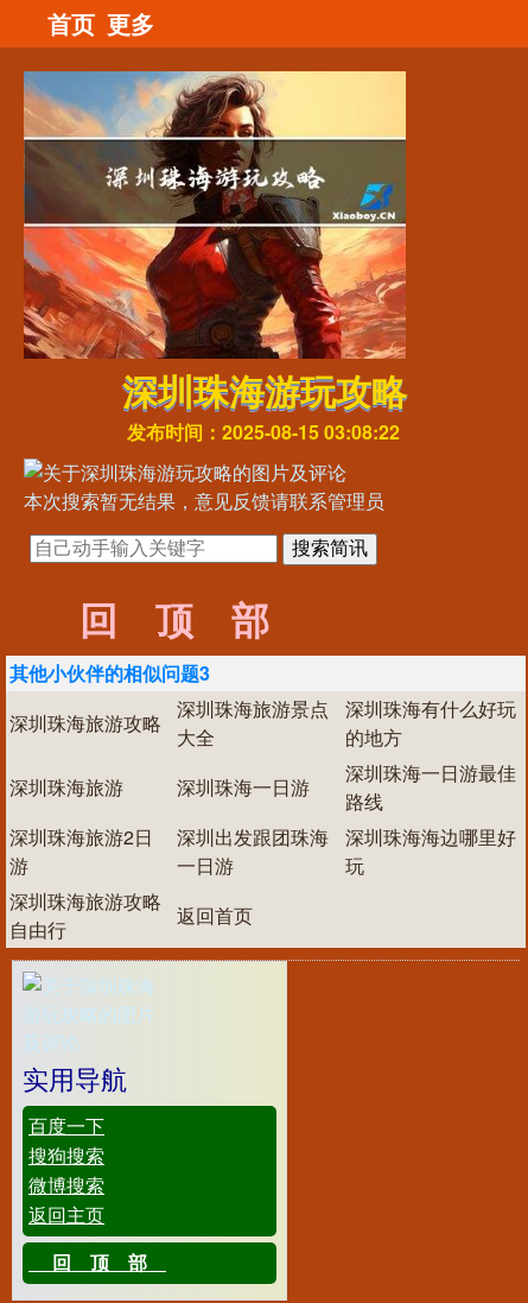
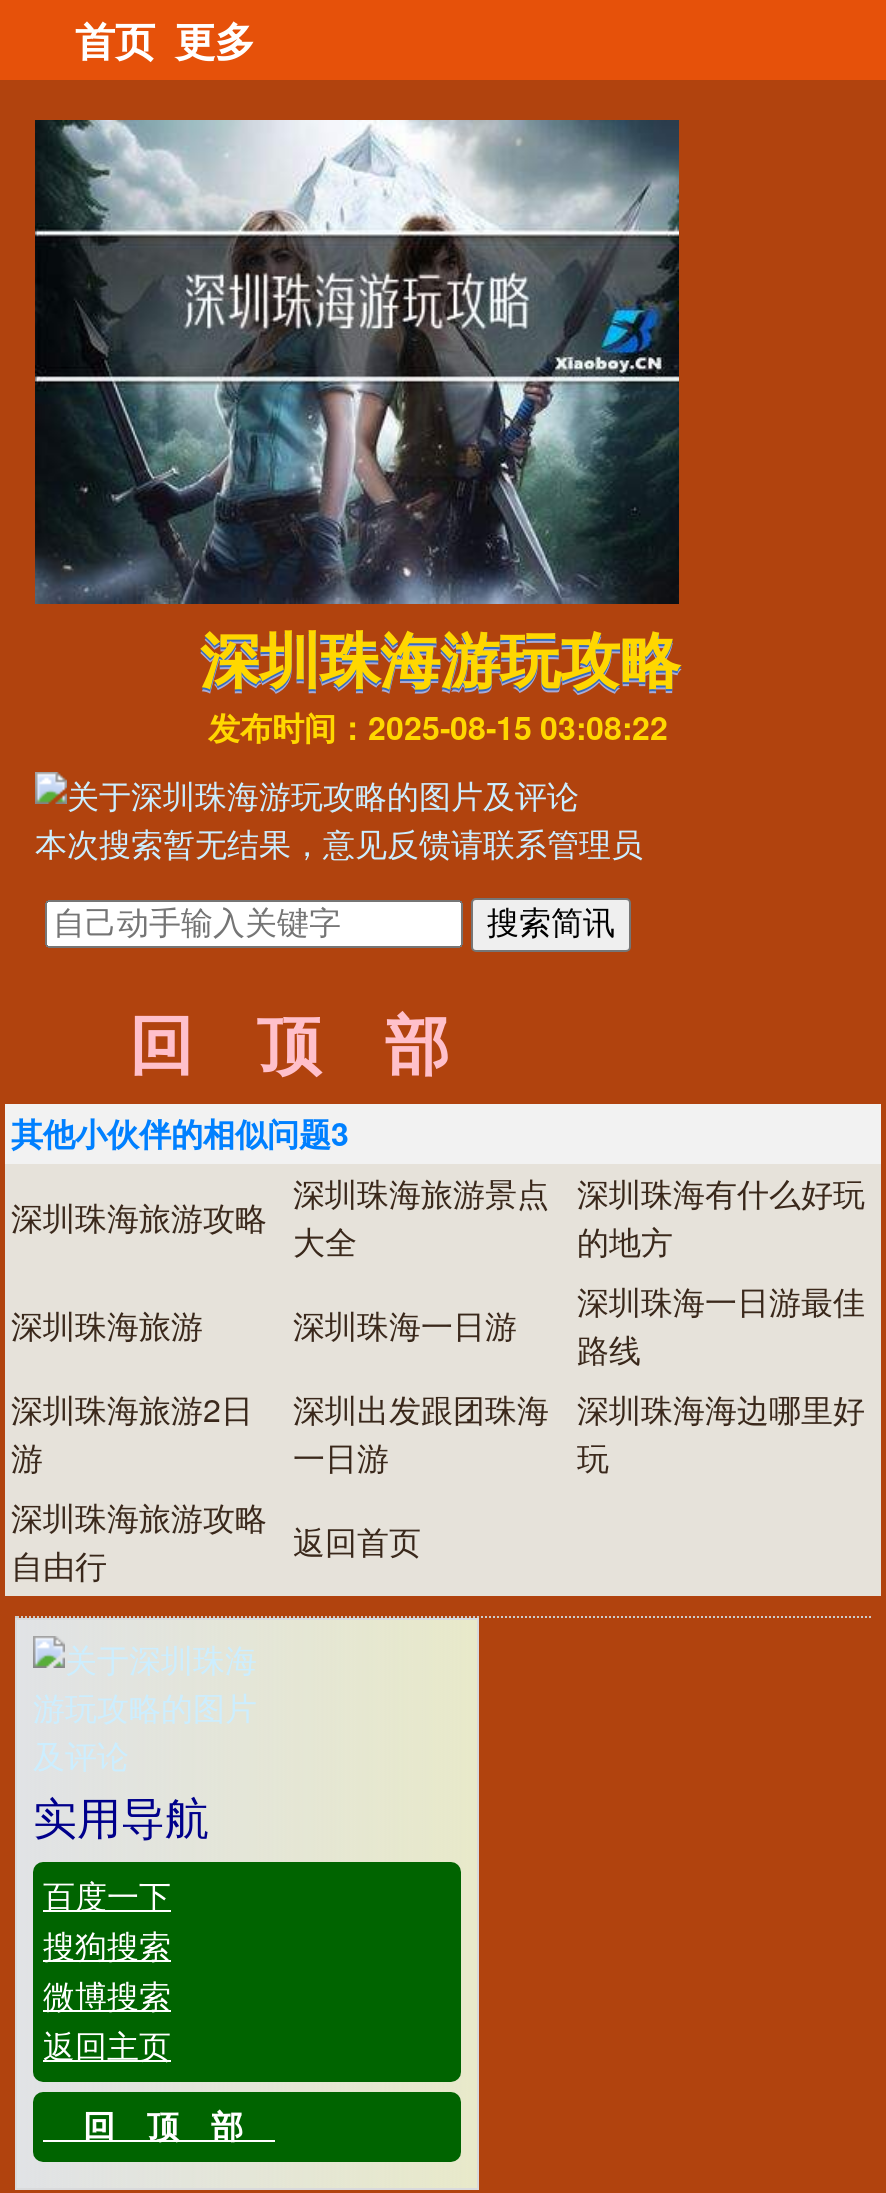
- [image]
+ [image]
